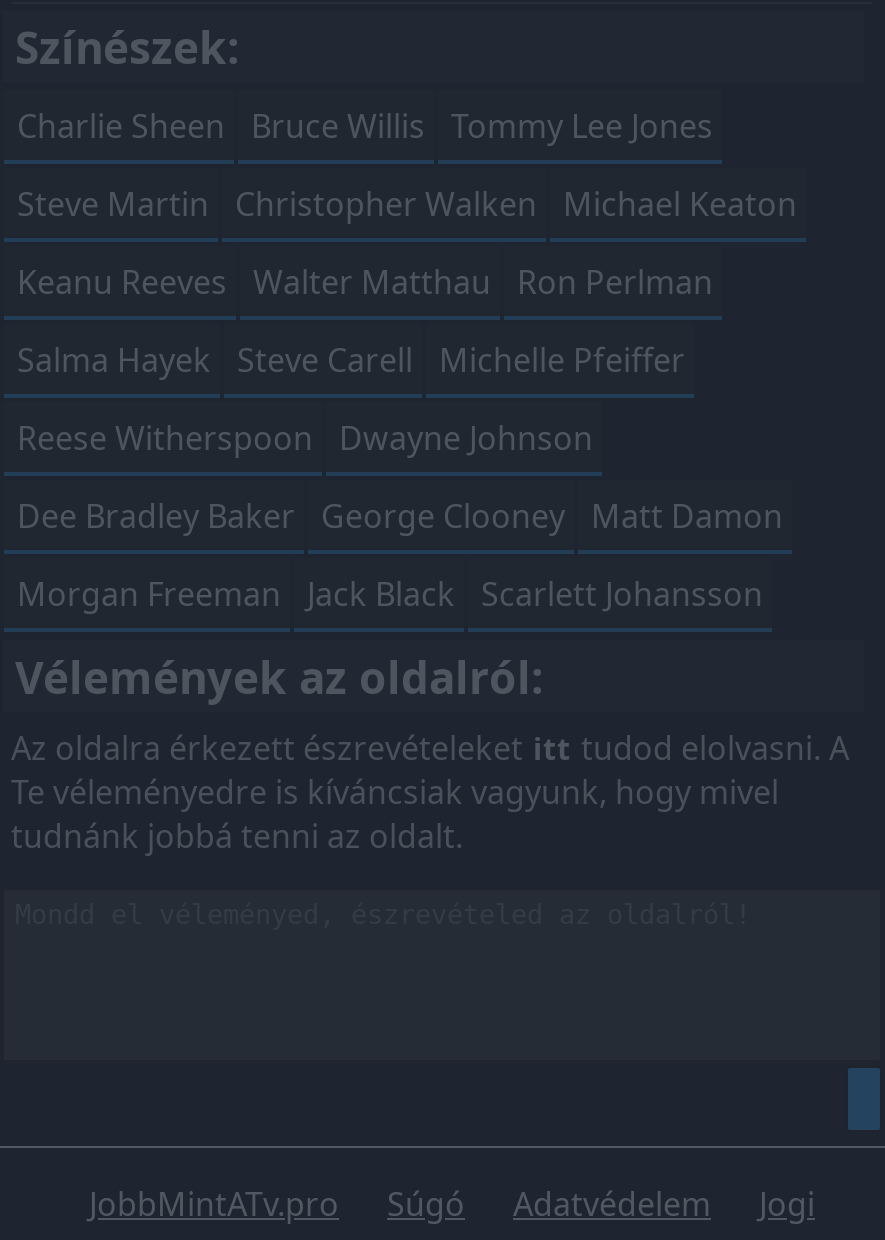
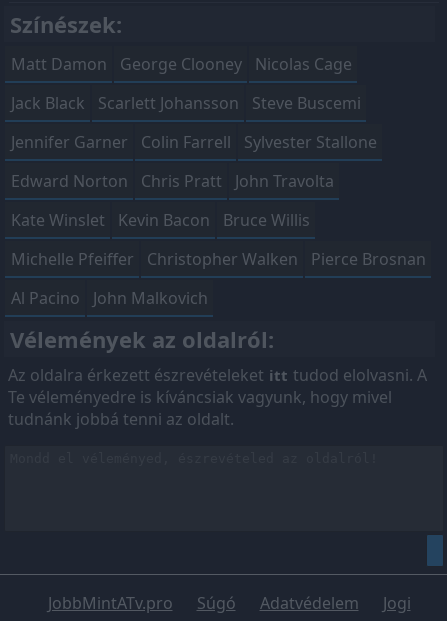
- Charlie Sheen Bruce Willis Tommy Lee Jones
+ Matt Damon George Clooney Nicolas Cage

- Steve Martin Christopher Walken Michael Keaton
+ Jack Black Scarlett Johansson Steve Buscemi

- Keanu Reeves Walter Matthau Ron Perlman
+ Jennifer Garner Colin Farrell Sylvester Stallone

- Salma Hayek Steve Carell Michelle Pfeiffer
+ Edward Norton Chris Pratt John Travolta

- Reese Witherspoon Dwayne Johnson
+ Kate Winslet Kevin Bacon Bruce Willis

- Dee Bradley Baker George Clooney Matt Damon
+ Michelle Pfeiffer Christopher Walken Pierce Brosnan

- Morgan Freeman Jack Black Scarlett Johansson
+ Al Pacino John Malkovich
